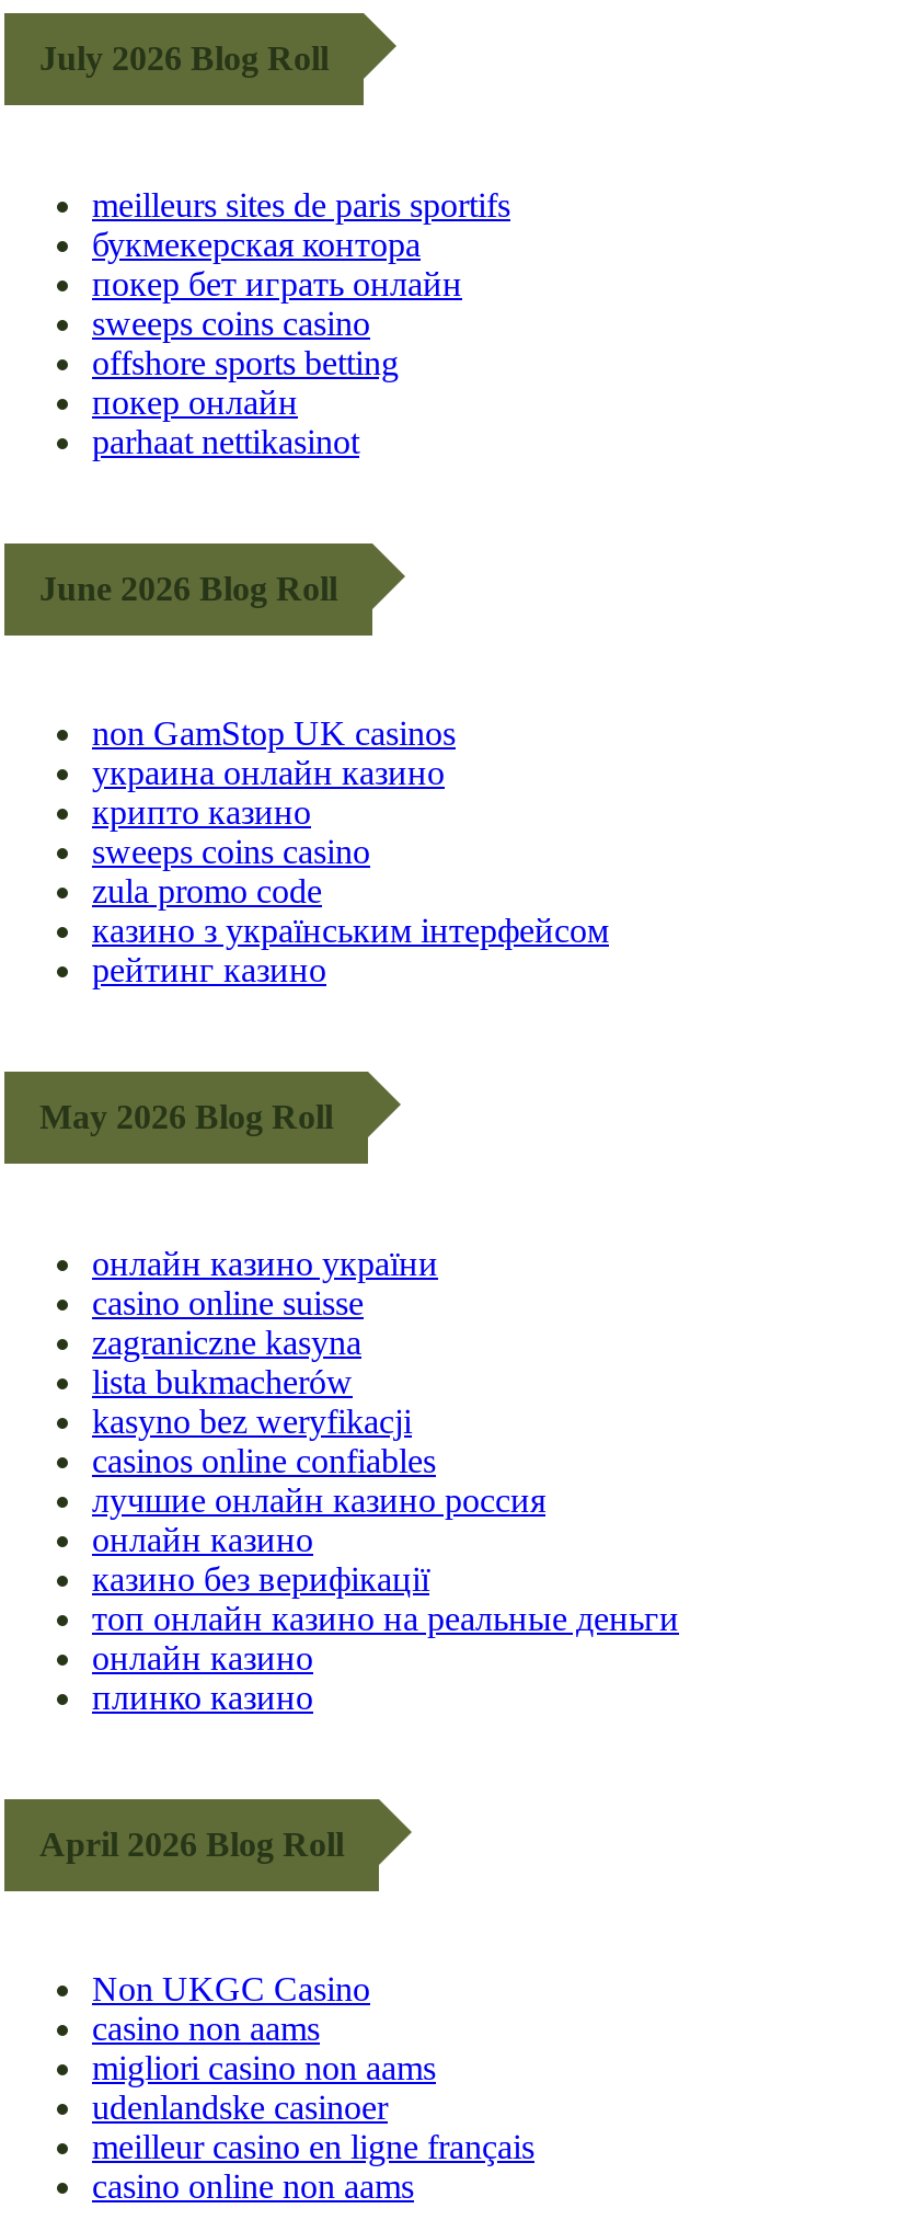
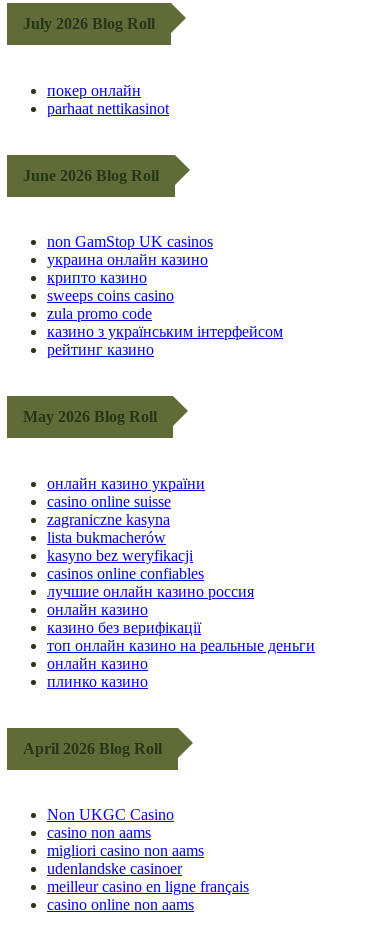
- meilleurs sites de paris sportifs
- букмекерская контора
- покер бет играть онлайн
- sweeps coins casino
- offshore sports betting
